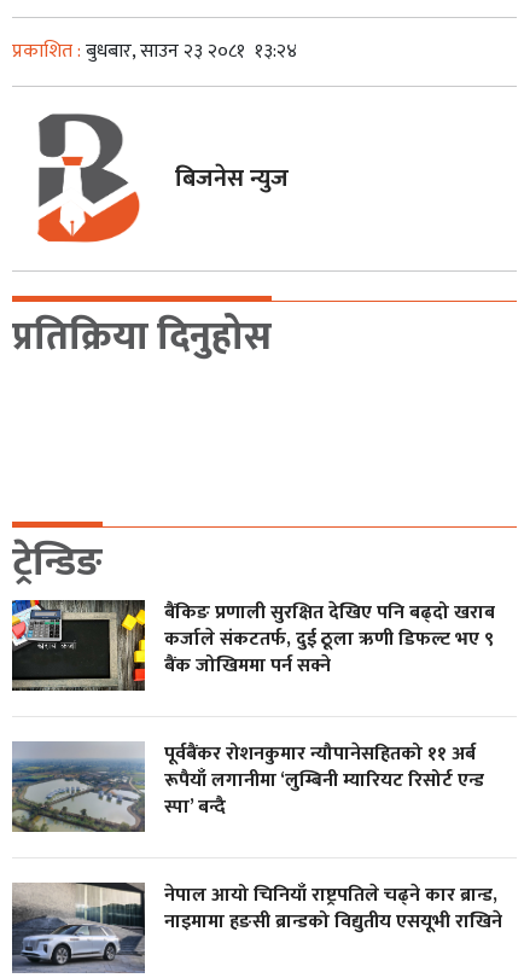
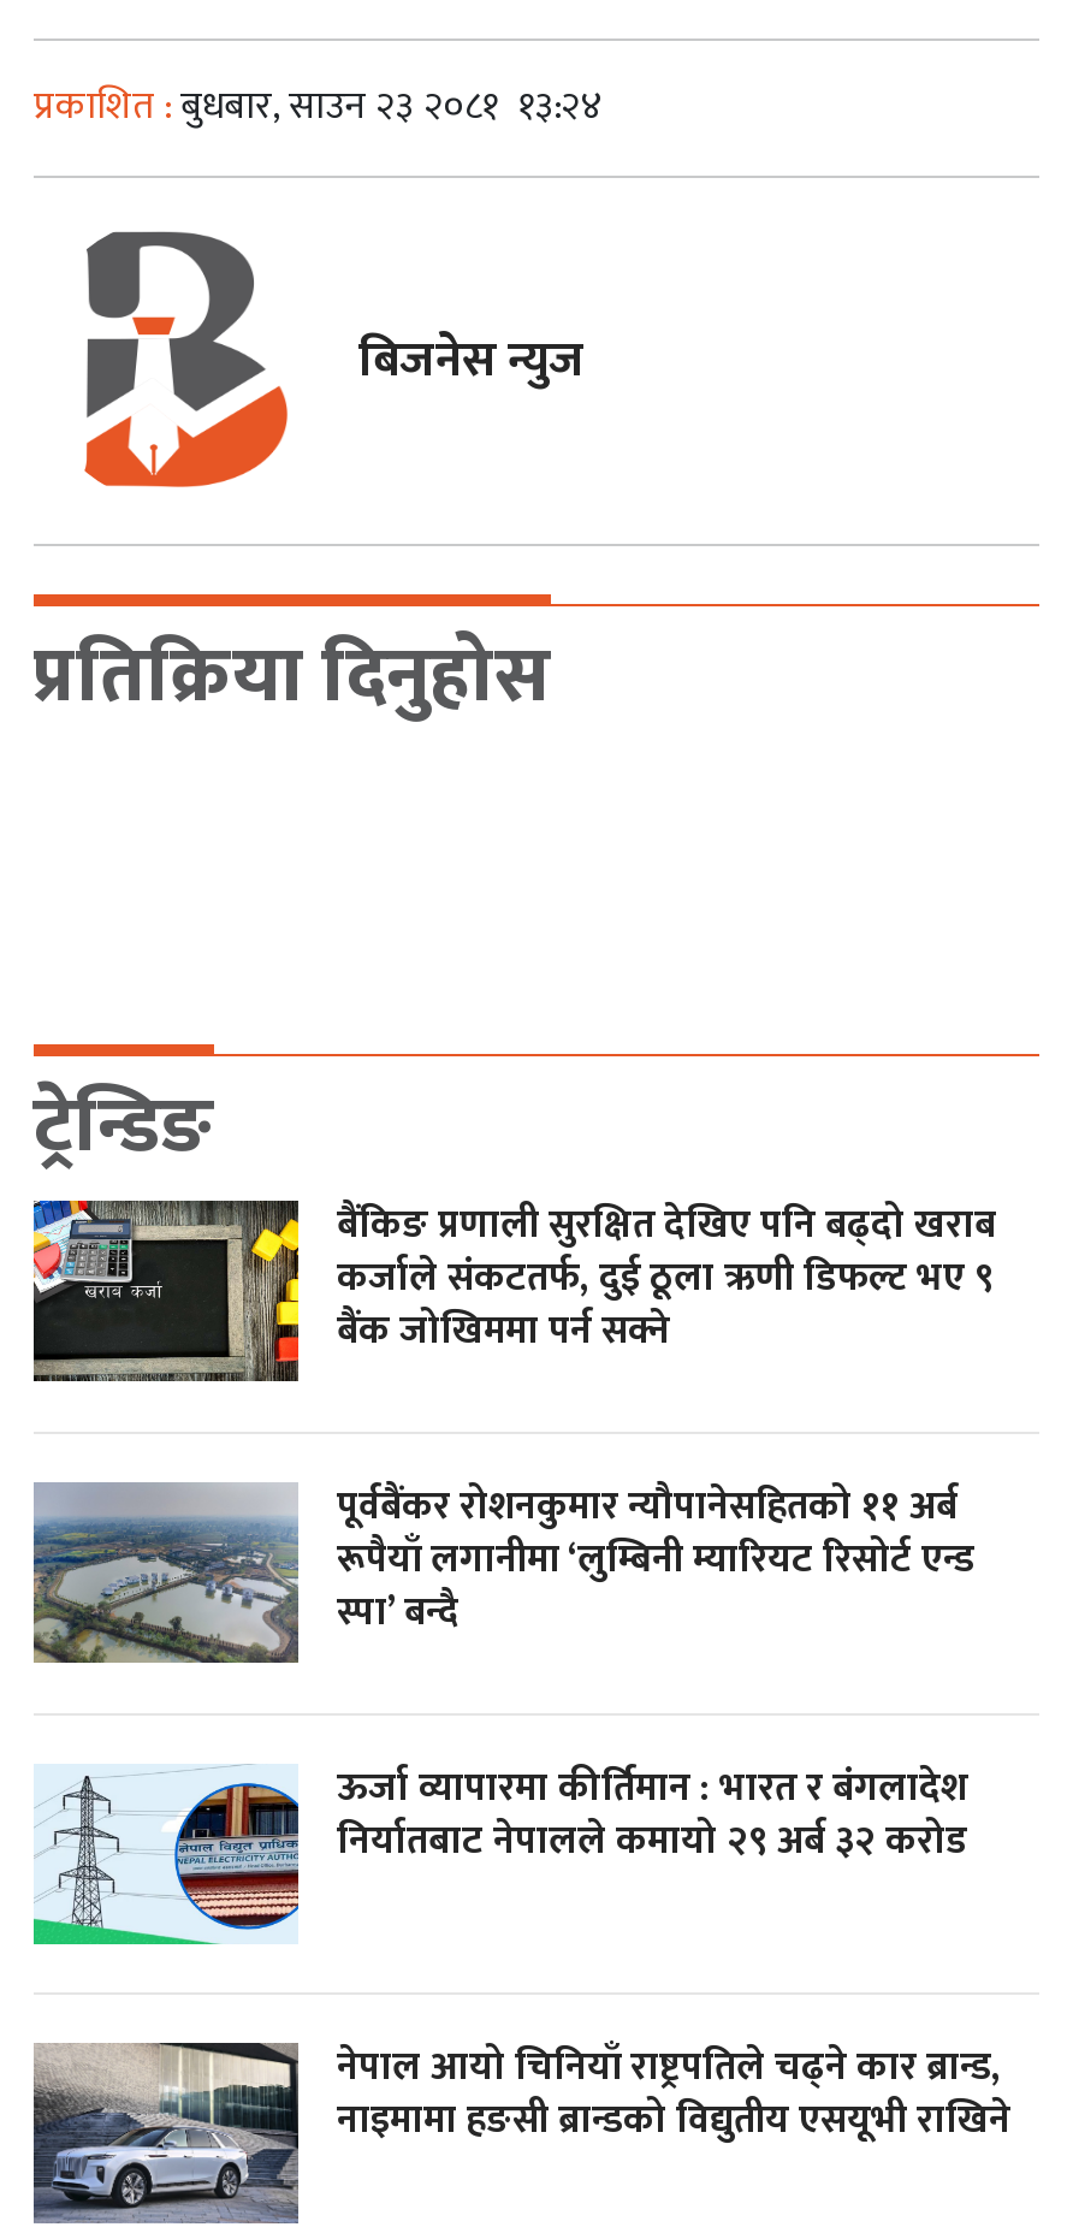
+ [image]
+ ऊर्जा व्यापारमा कीर्तिमान : भारत र बंगलादेश
+ निर्यातबाट नेपालले कमायो २९ अर्ब ३२ करोड
